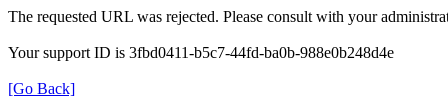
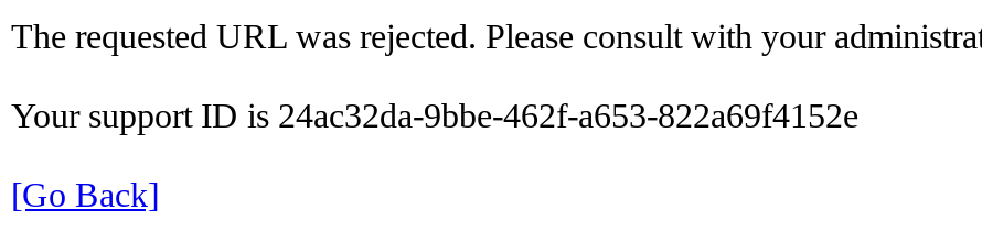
- Your support ID is 3fbd0411-b5c7-44fd-ba0b-988e0b248d4e
+ Your support ID is 24ac32da-9bbe-462f-a653-822a69f4152e
